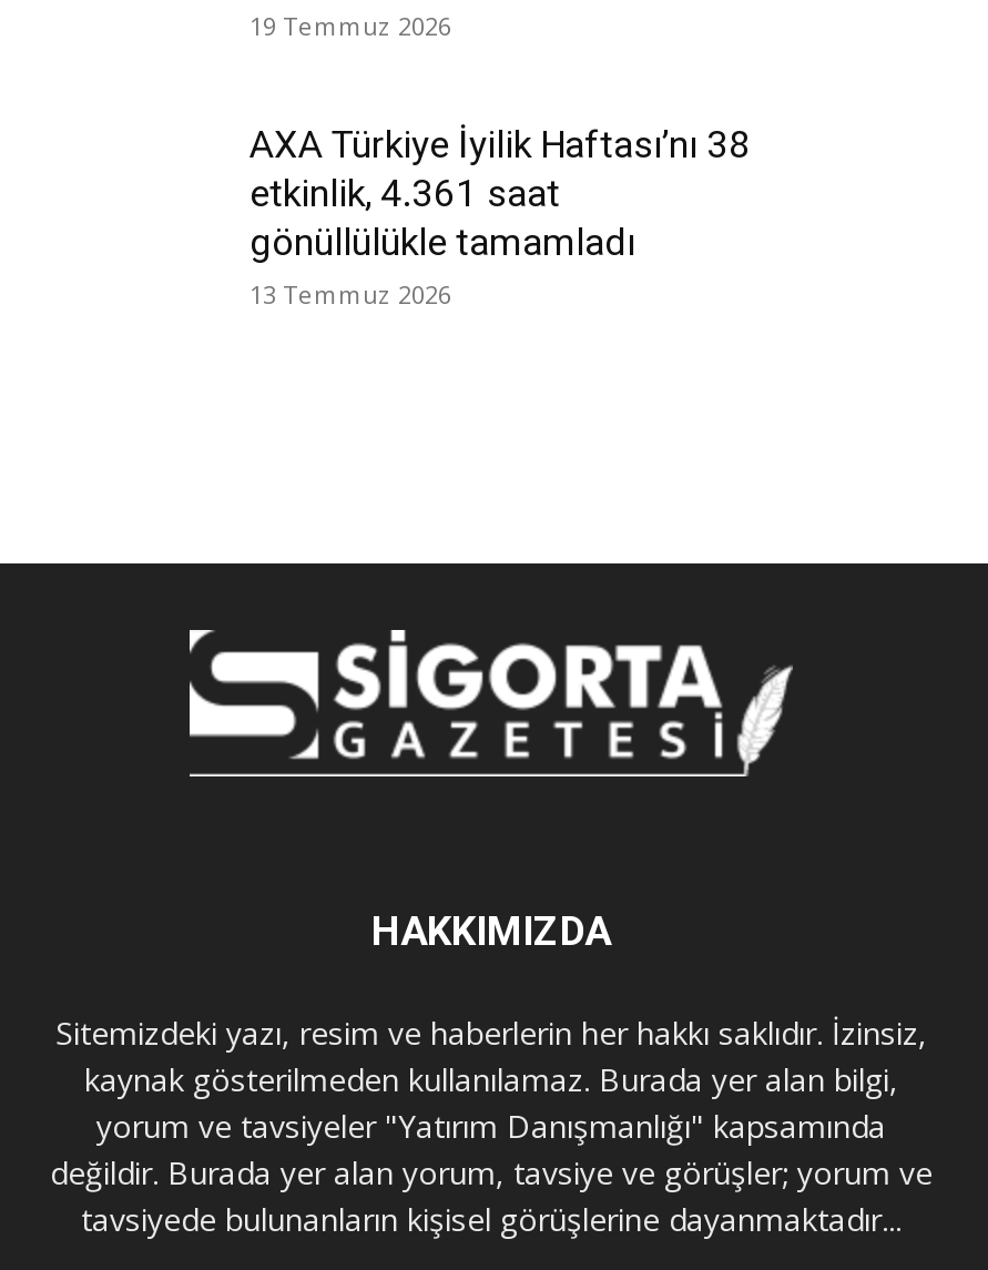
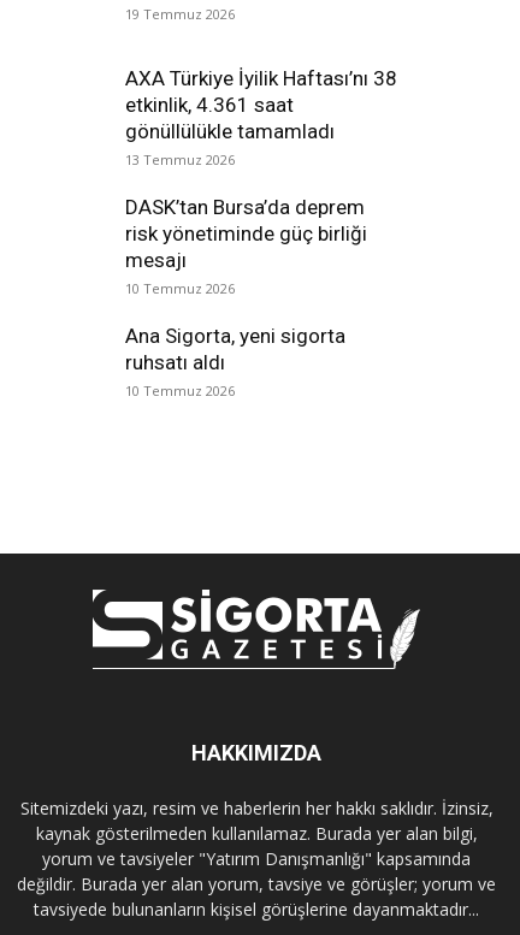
+ DASK’tan Bursa’da deprem
+ risk yönetiminde güç birliği
+ mesajı
+ 10 Temmuz 2026
+ Ana Sigorta, yeni sigorta
+ ruhsatı aldı
+ 10 Temmuz 2026
